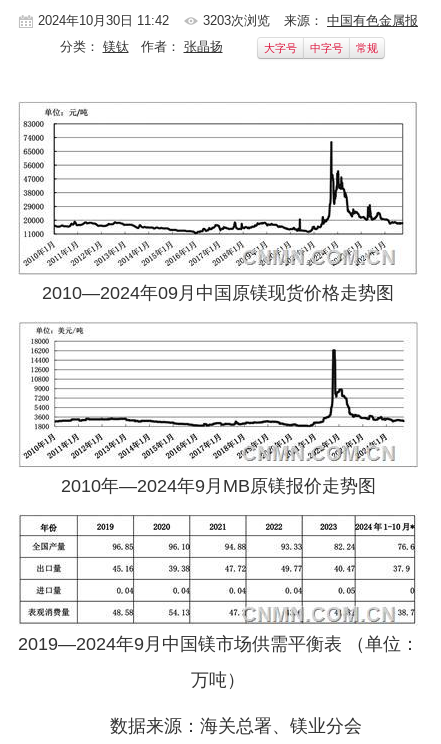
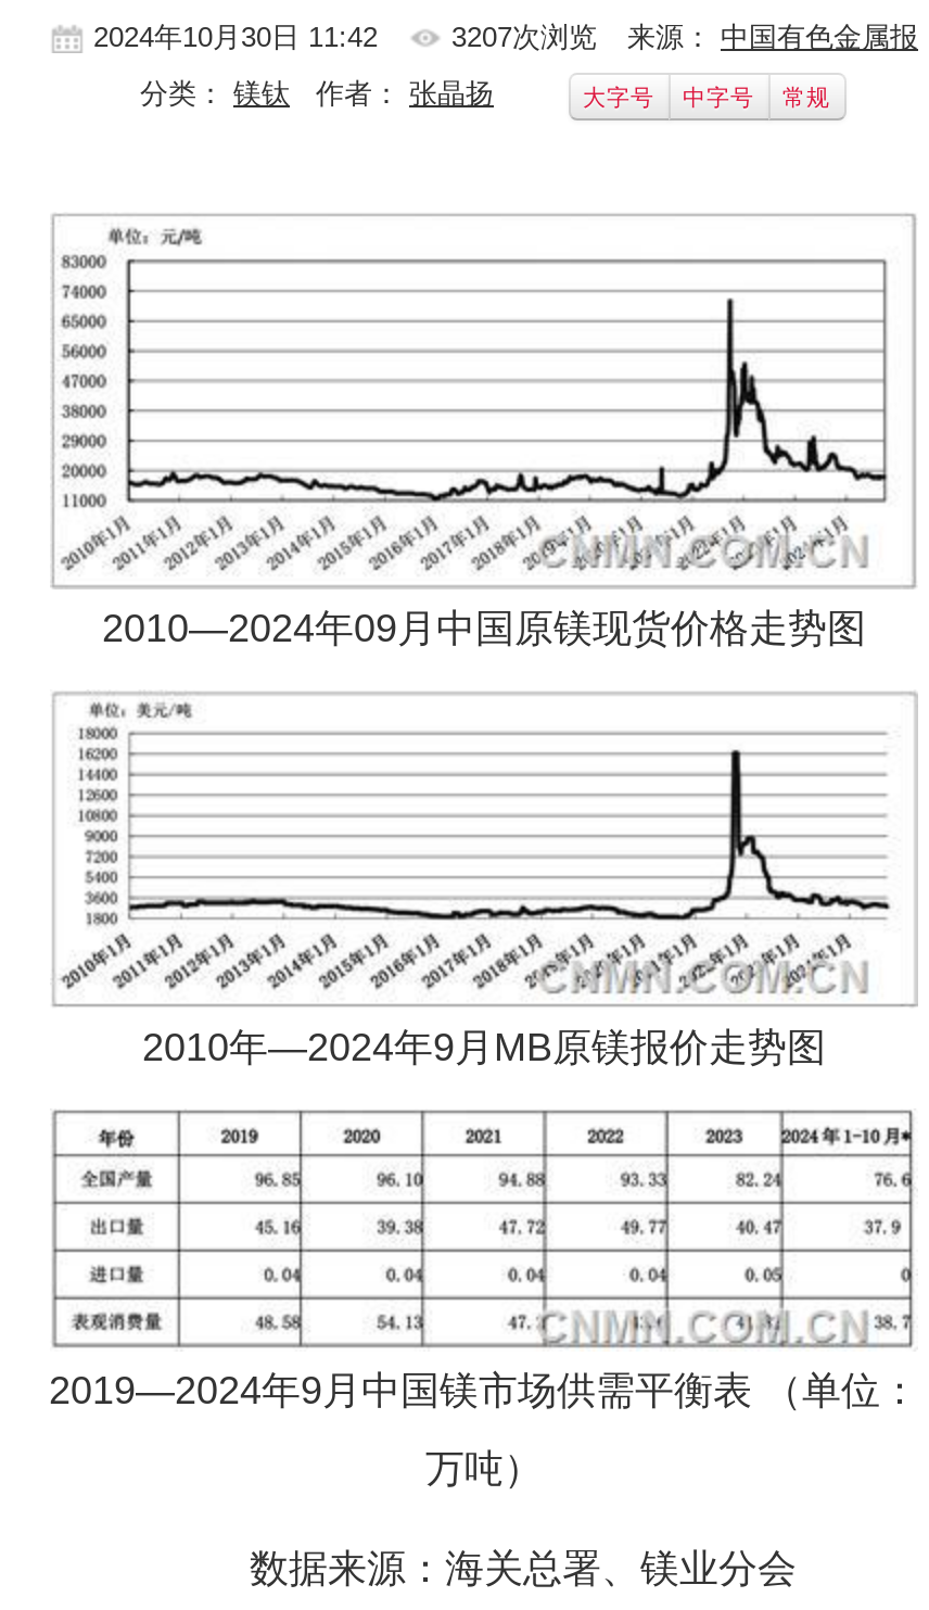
- 3203次浏览
+ 3207次浏览
